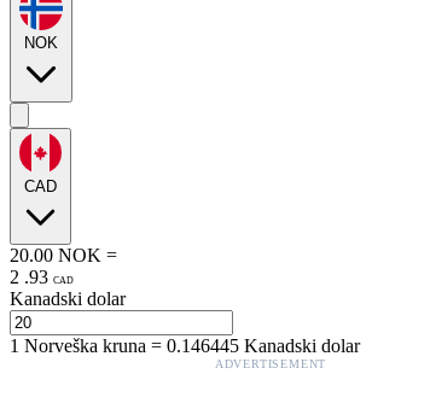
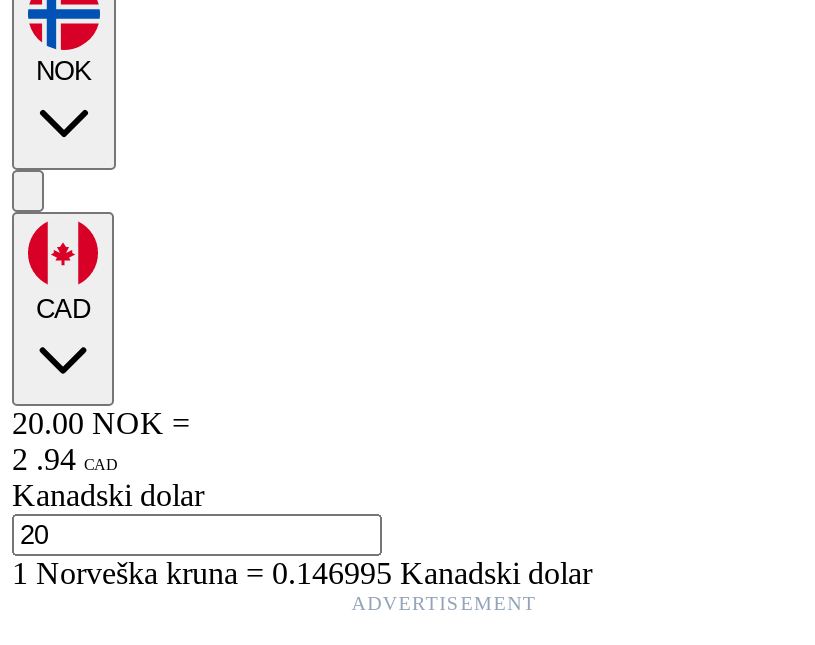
- 2 . 93 CAD
+ 2 . 94 CAD

- 1Norveška kruna=0.146445 Kanadski dolar
+ 1Norveška kruna=0.146995 Kanadski dolar
